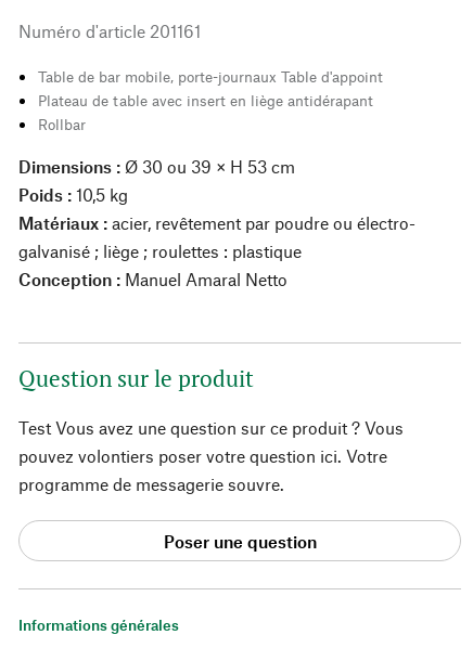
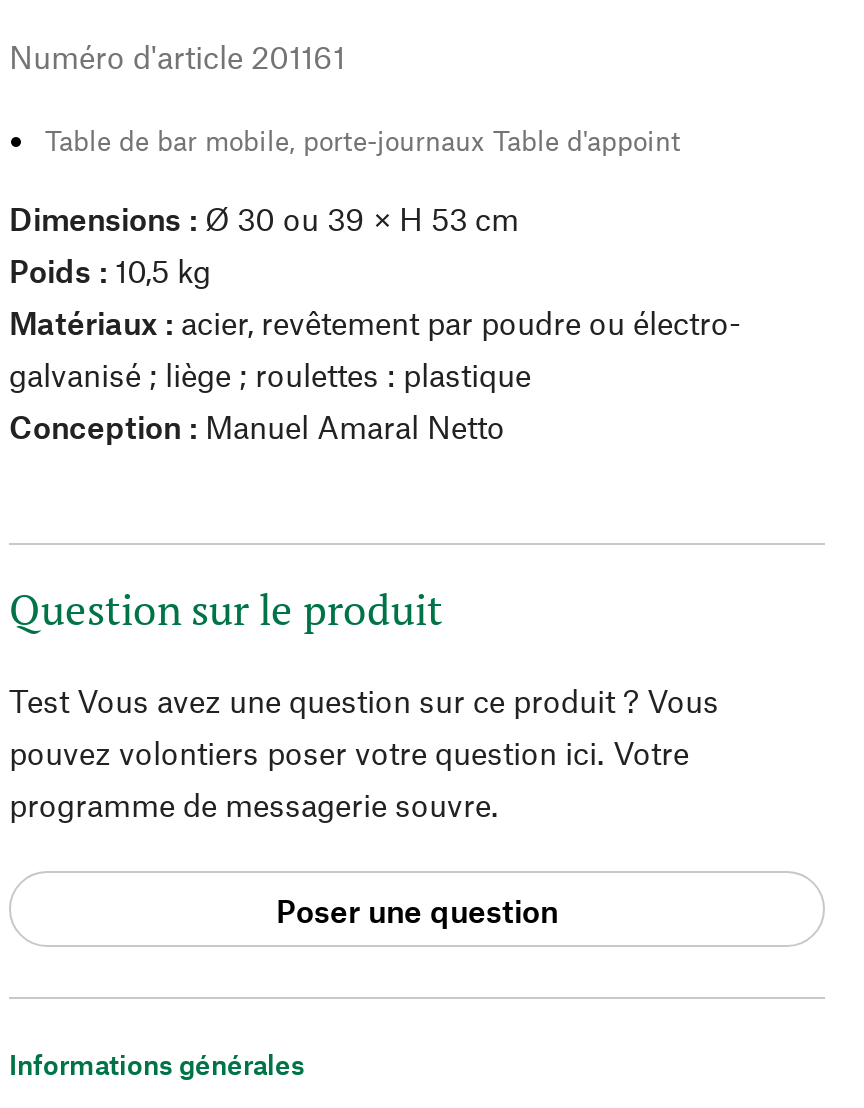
- Plateau de table avec insert en liège antidérapant
- Rollbar
